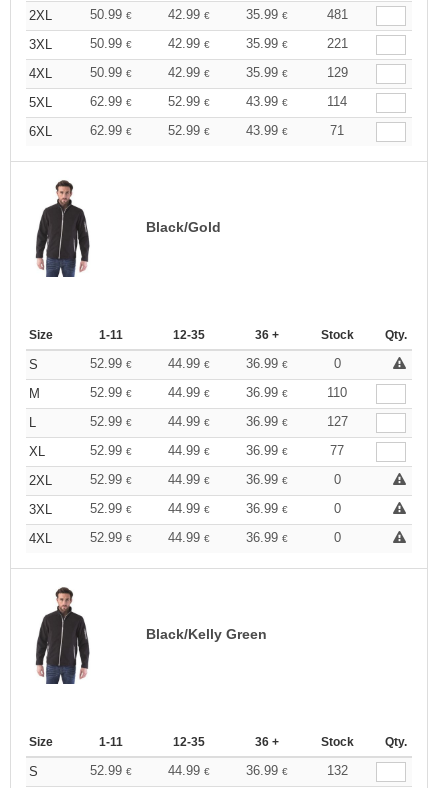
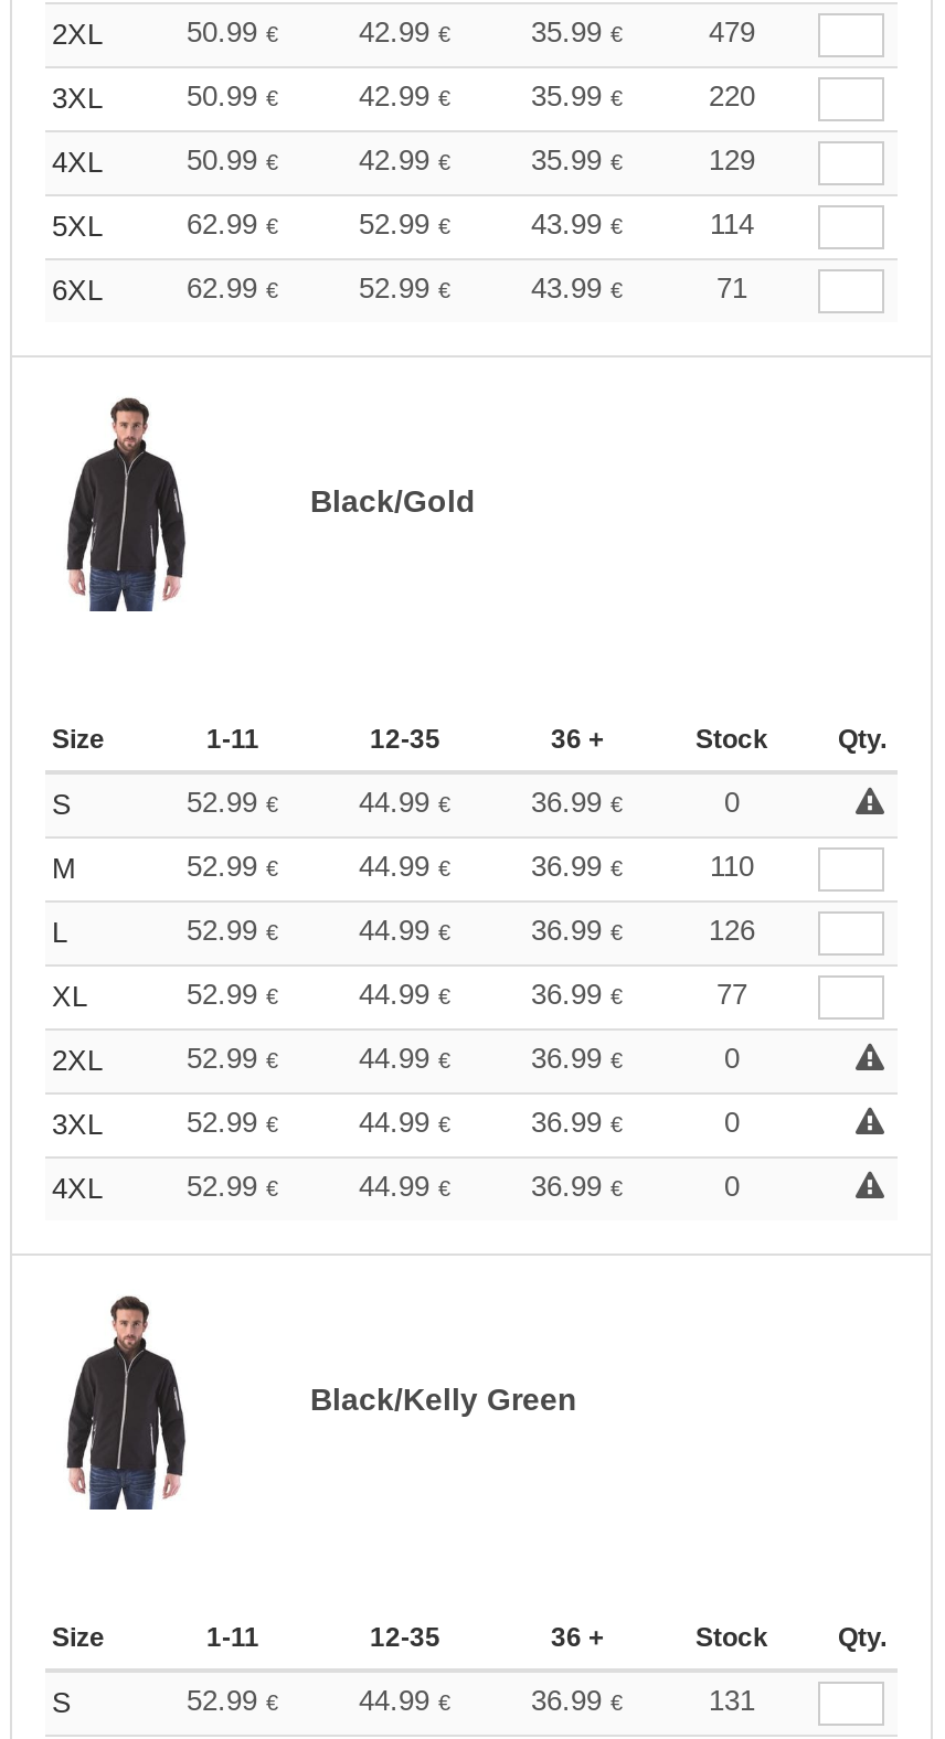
- 481
+ 479

- 221
+ 220

- 127
+ 126

- 132
+ 131
